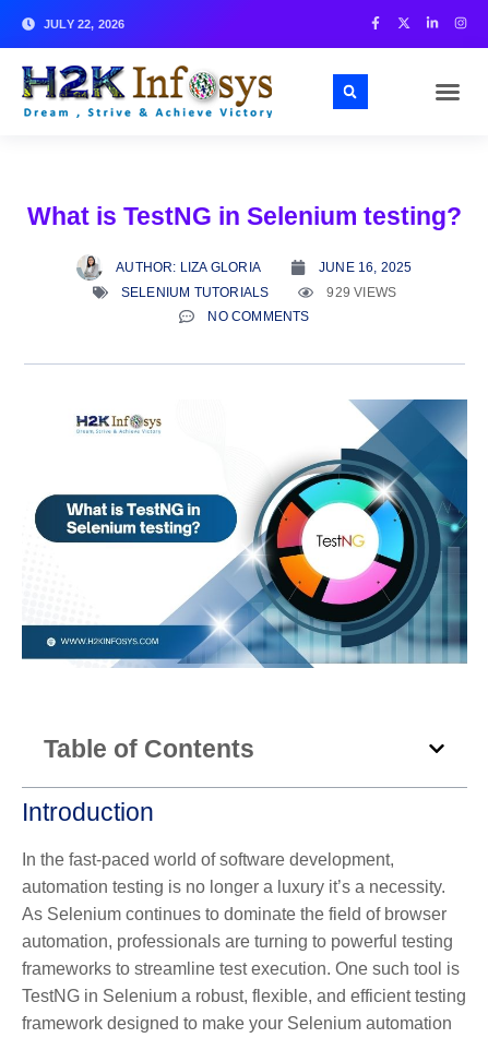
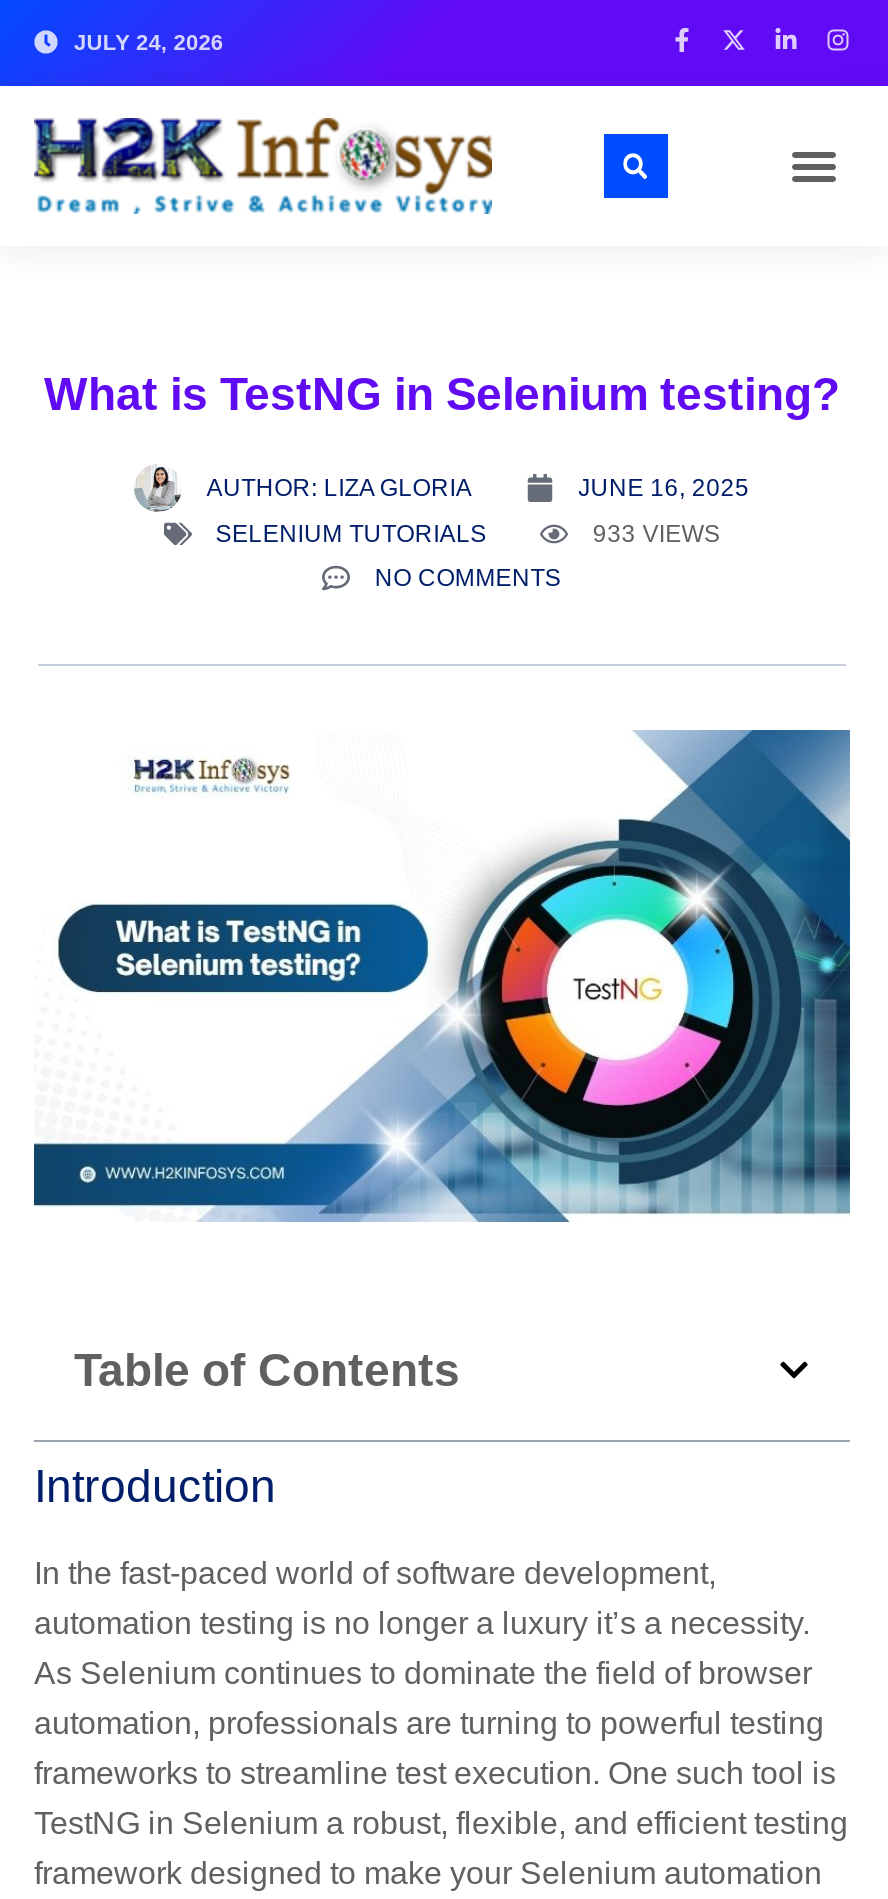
- JULY 22, 2026
+ JULY 24, 2026

- 929 VIEWS
+ 933 VIEWS
